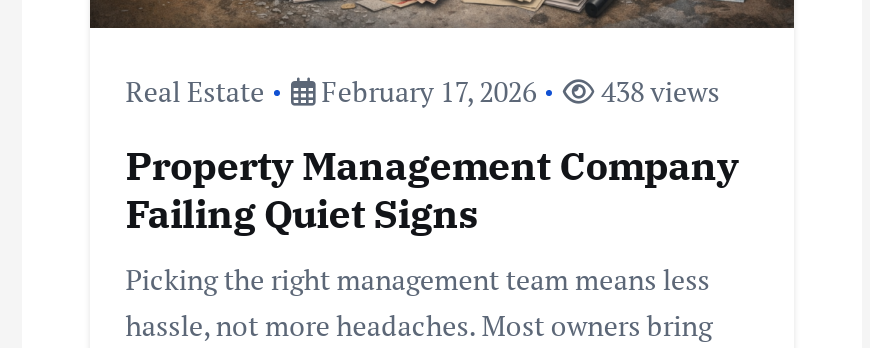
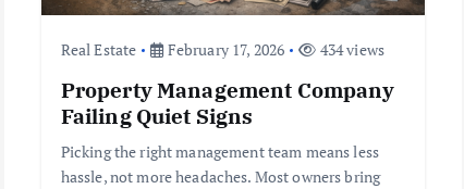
- Real Estate February 17, 2026 438 views
+ Real Estate February 17, 2026 434 views
